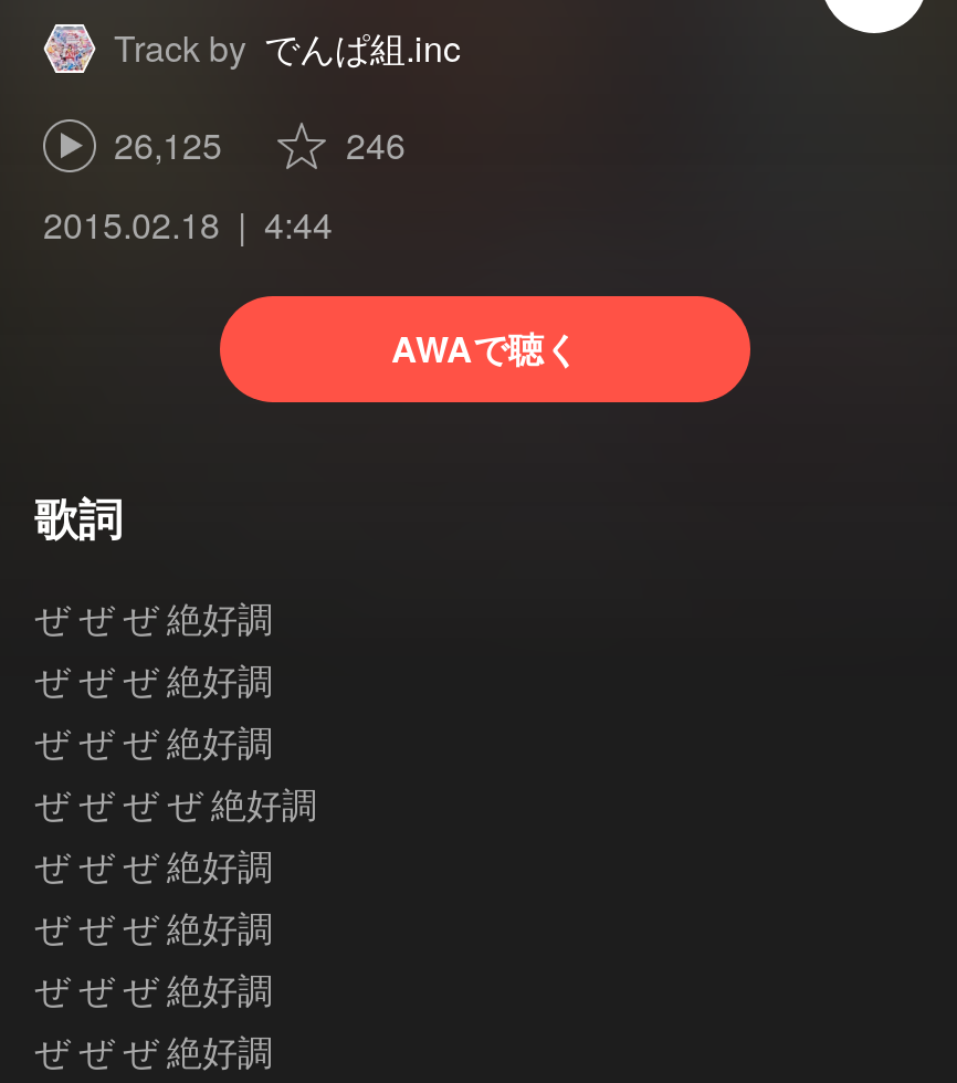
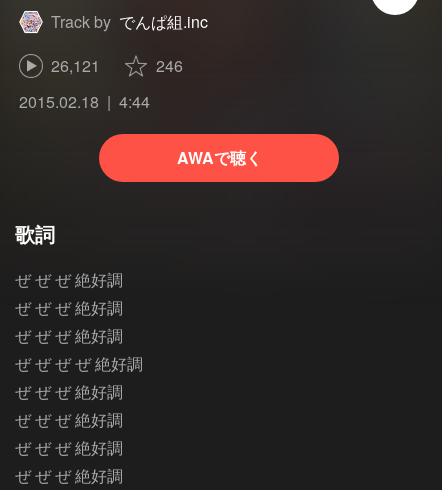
- 26,125
+ 26,121
